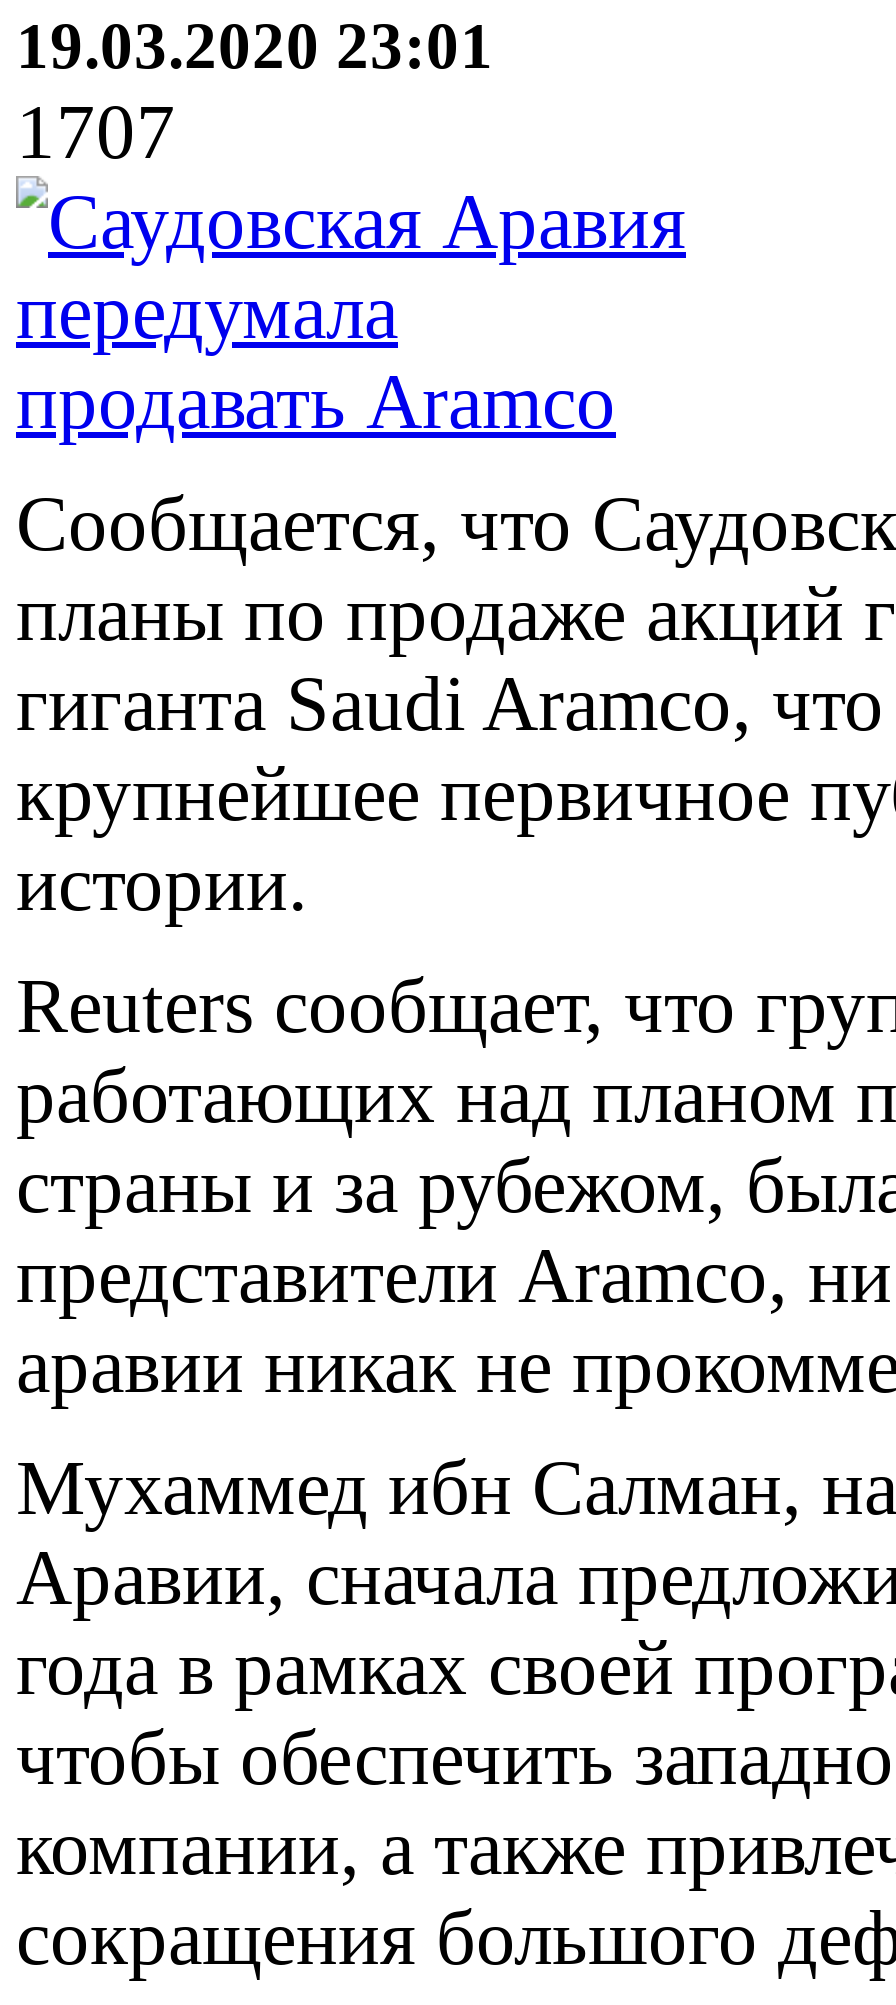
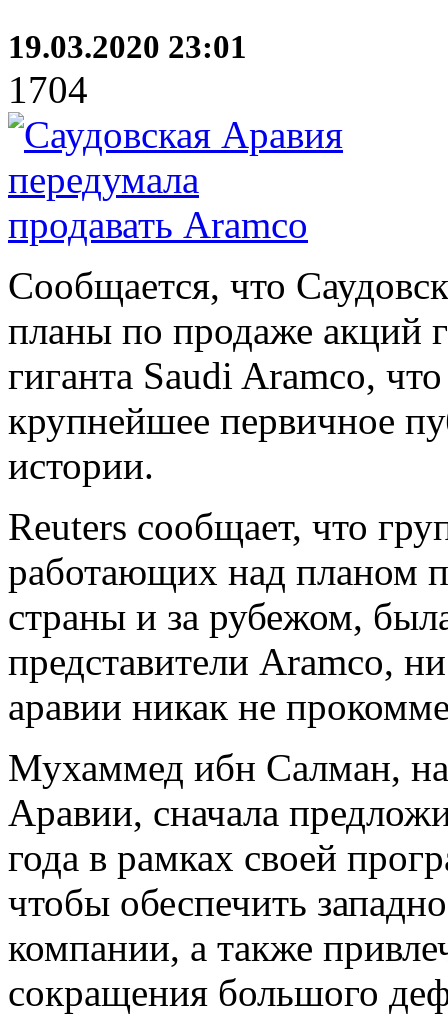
- 1707
+ 1704
